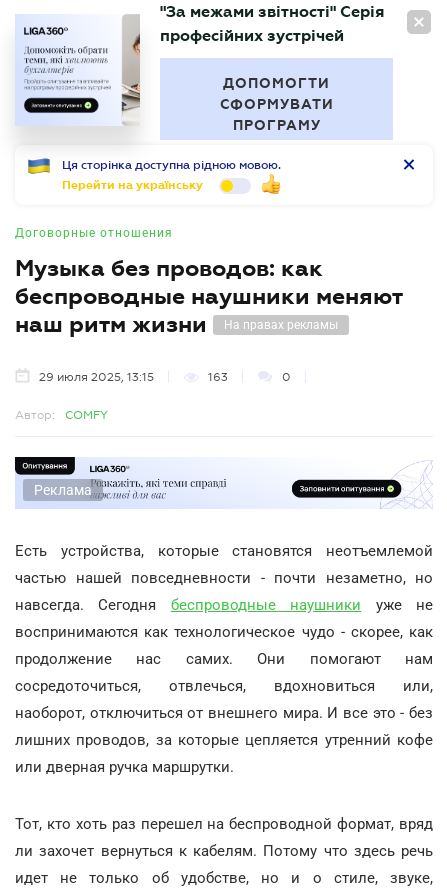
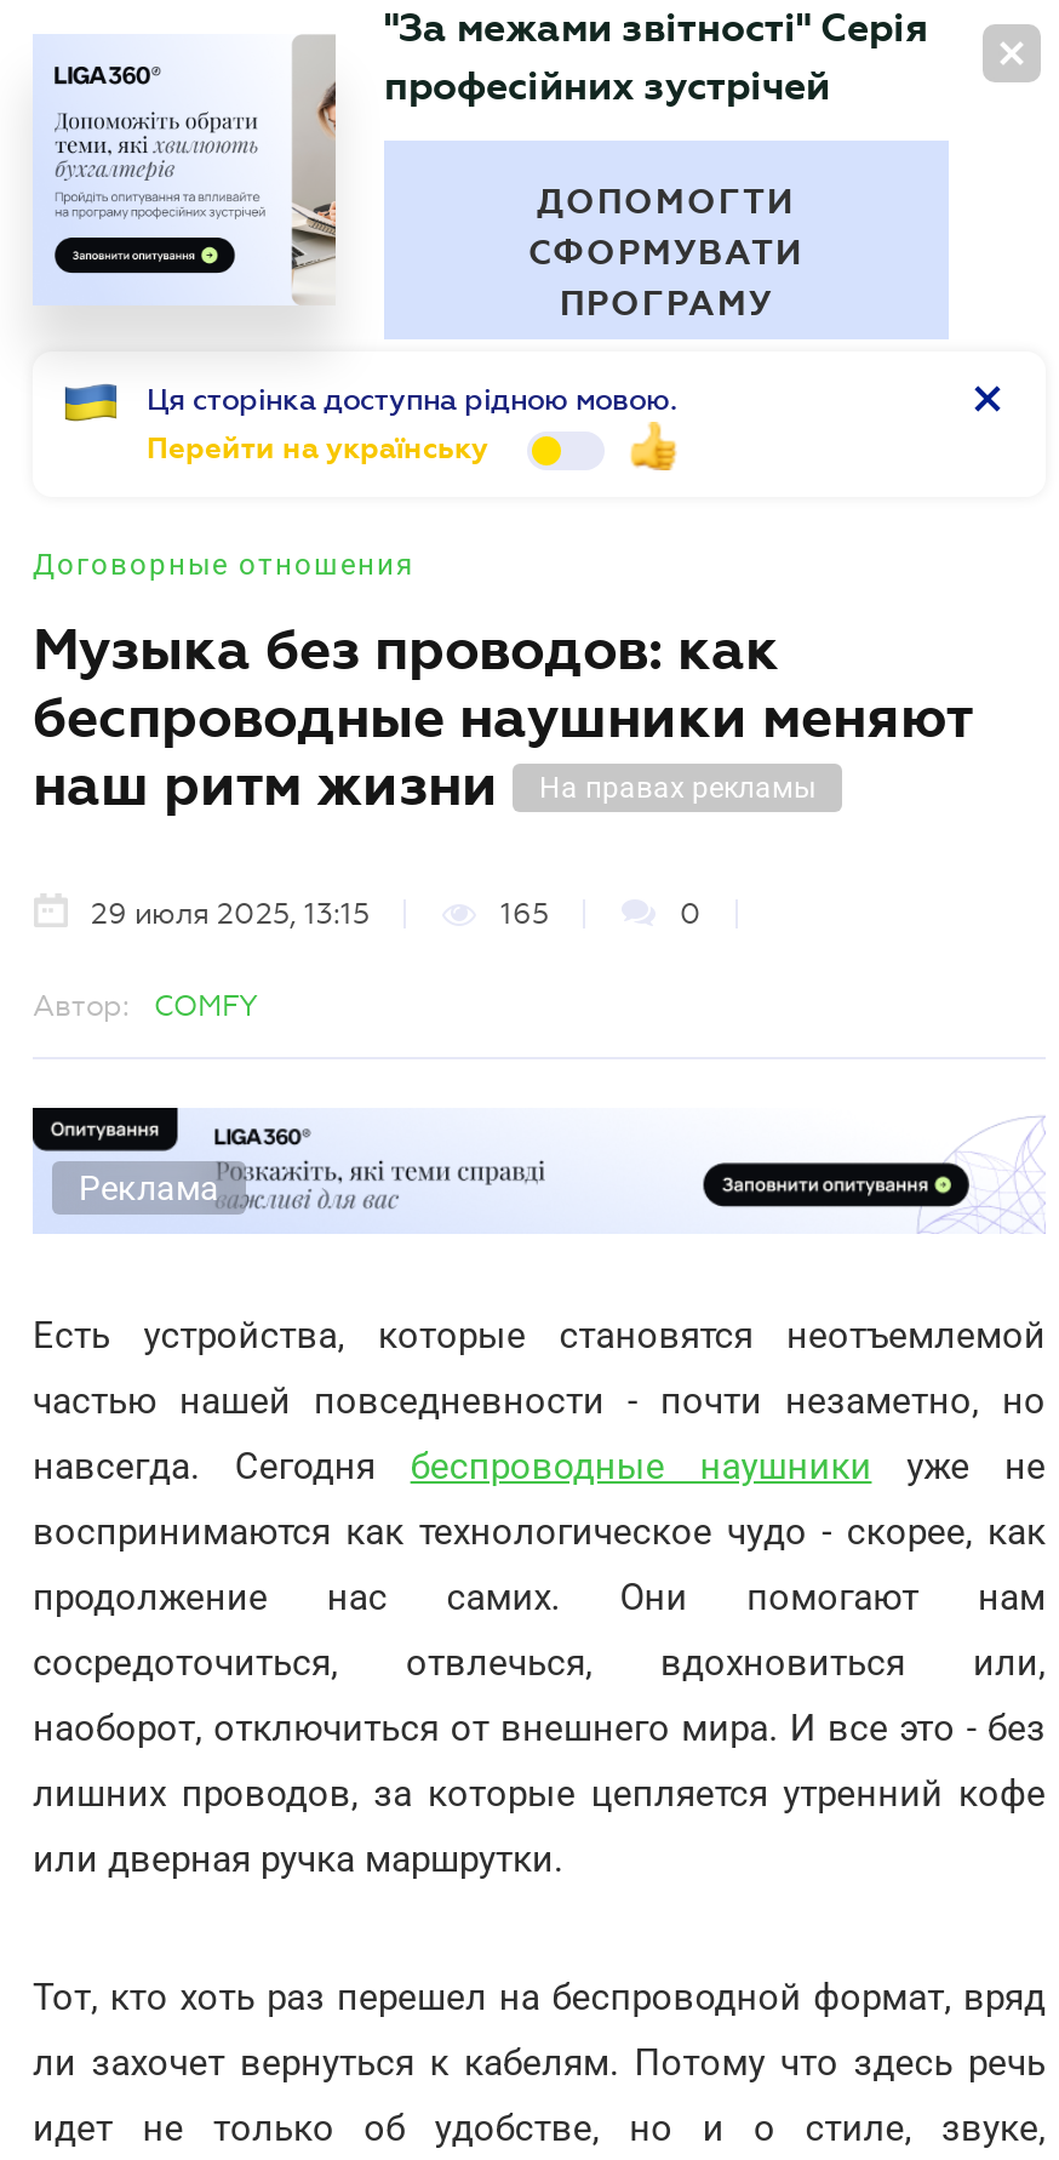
- 163
+ 165
